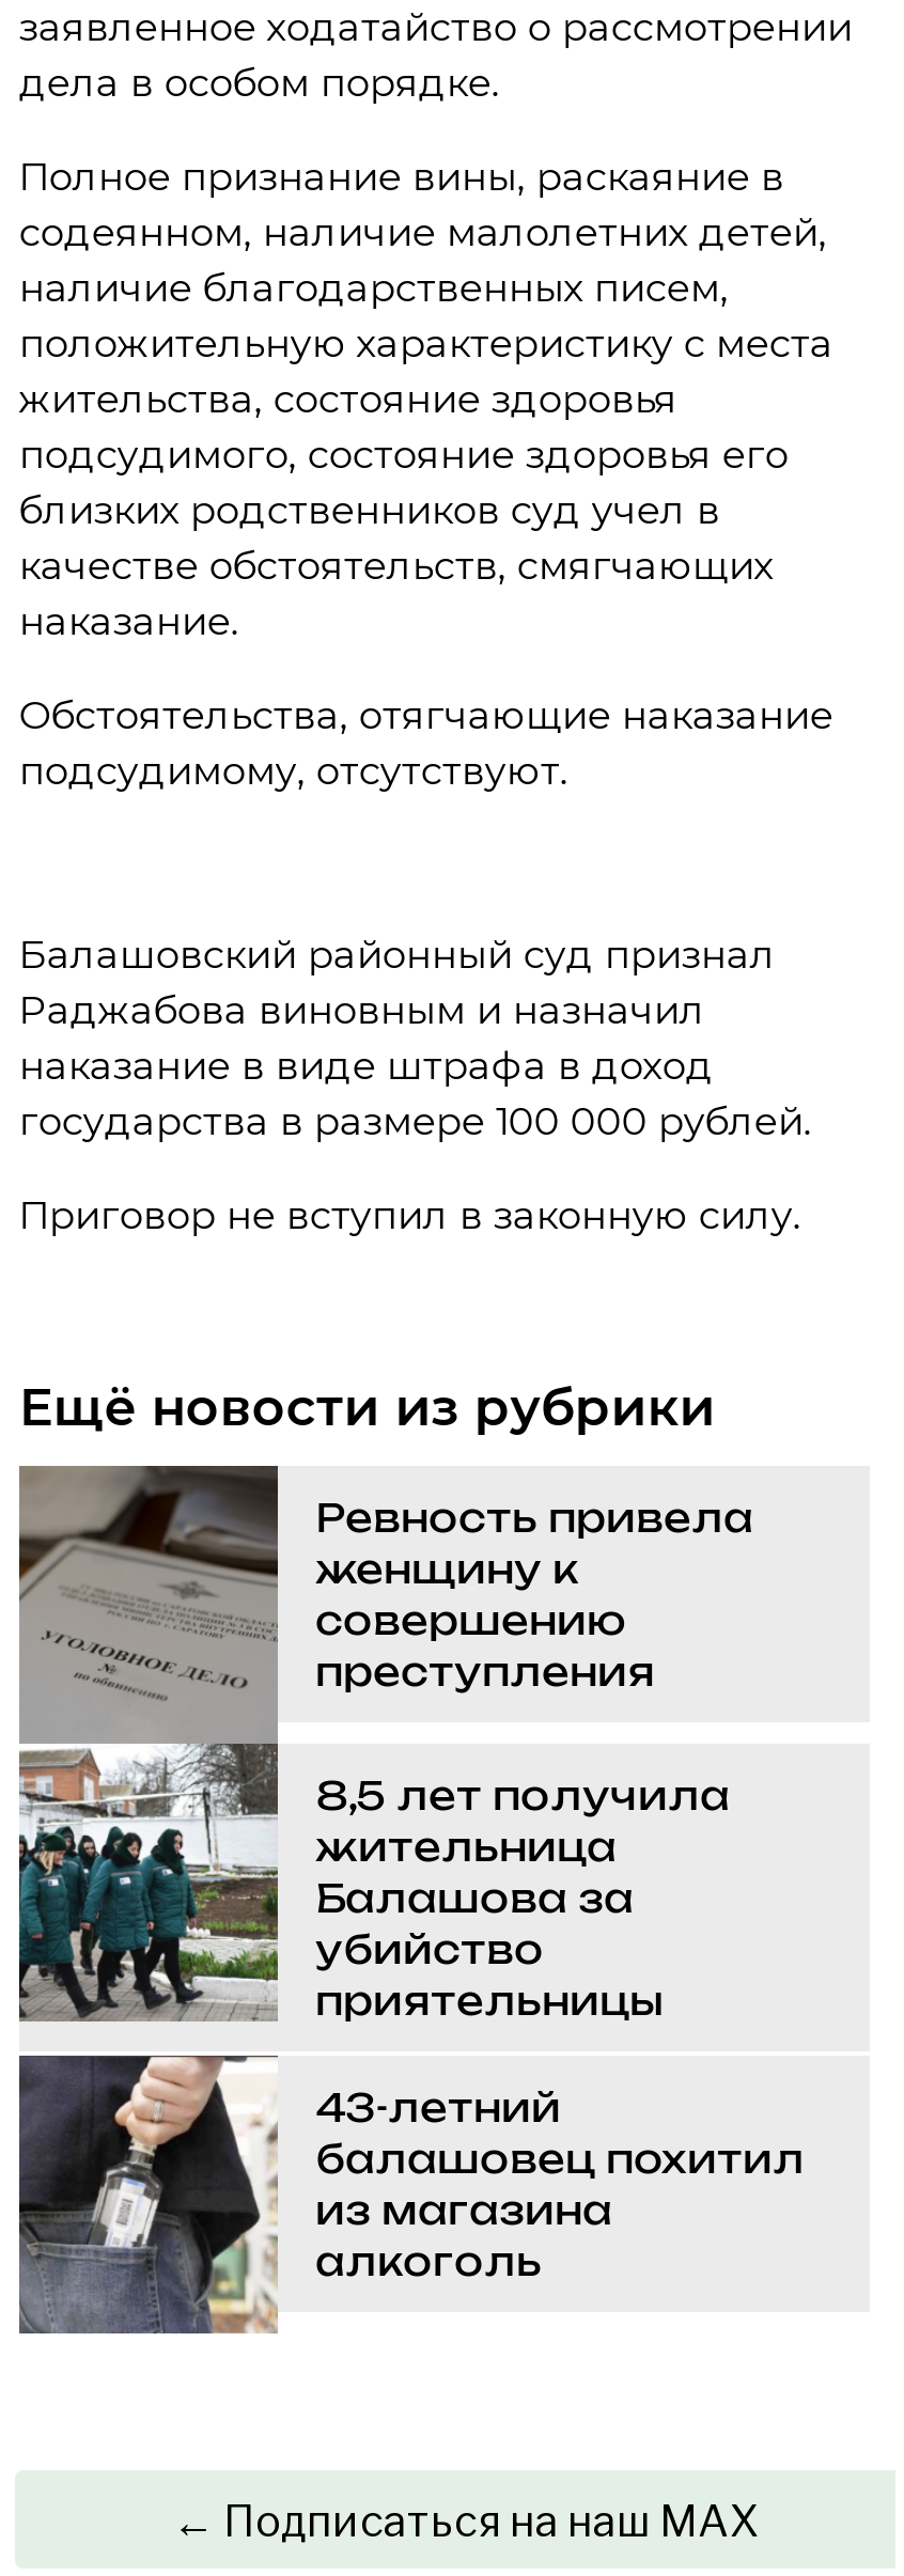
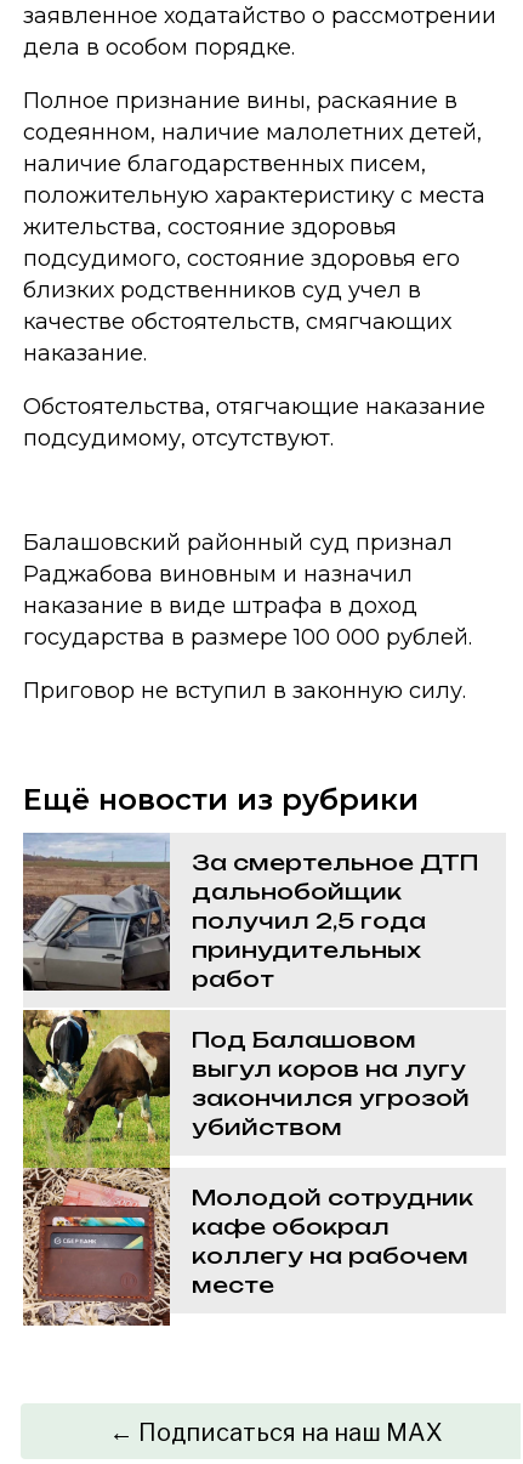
- [image]
- Ревность привела
- женщину к
- совершению
- преступления
+ [image]
+ За смертельное ДТП
+ дальнобойщик
+ получил 2,5 года
+ принудительных
+ работ

- 8,5 лет получила
- жительница
- Балашова за
- убийство
- приятельницы
+ Под Балашовом
+ выгул коров на лугу
+ закончился угрозой
+ убийством

- 43-летний
- балашовец похитил
- из магазина
- алкоголь
+ Молодой сотрудник
+ кафе обокрал
+ коллегу на рабочем
+ месте
